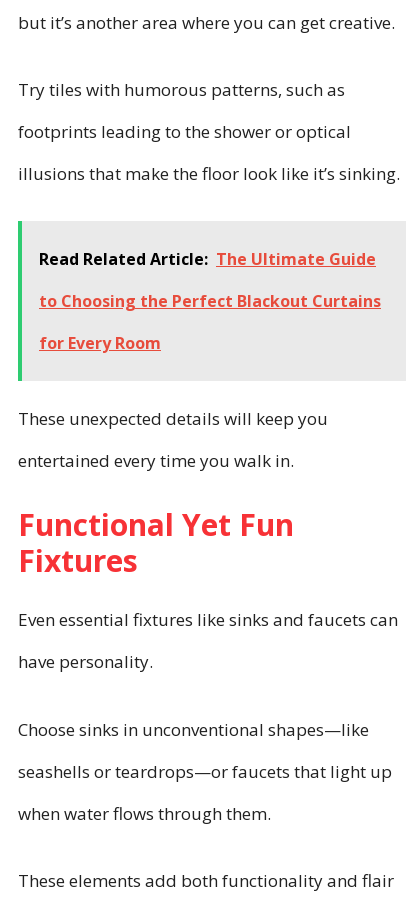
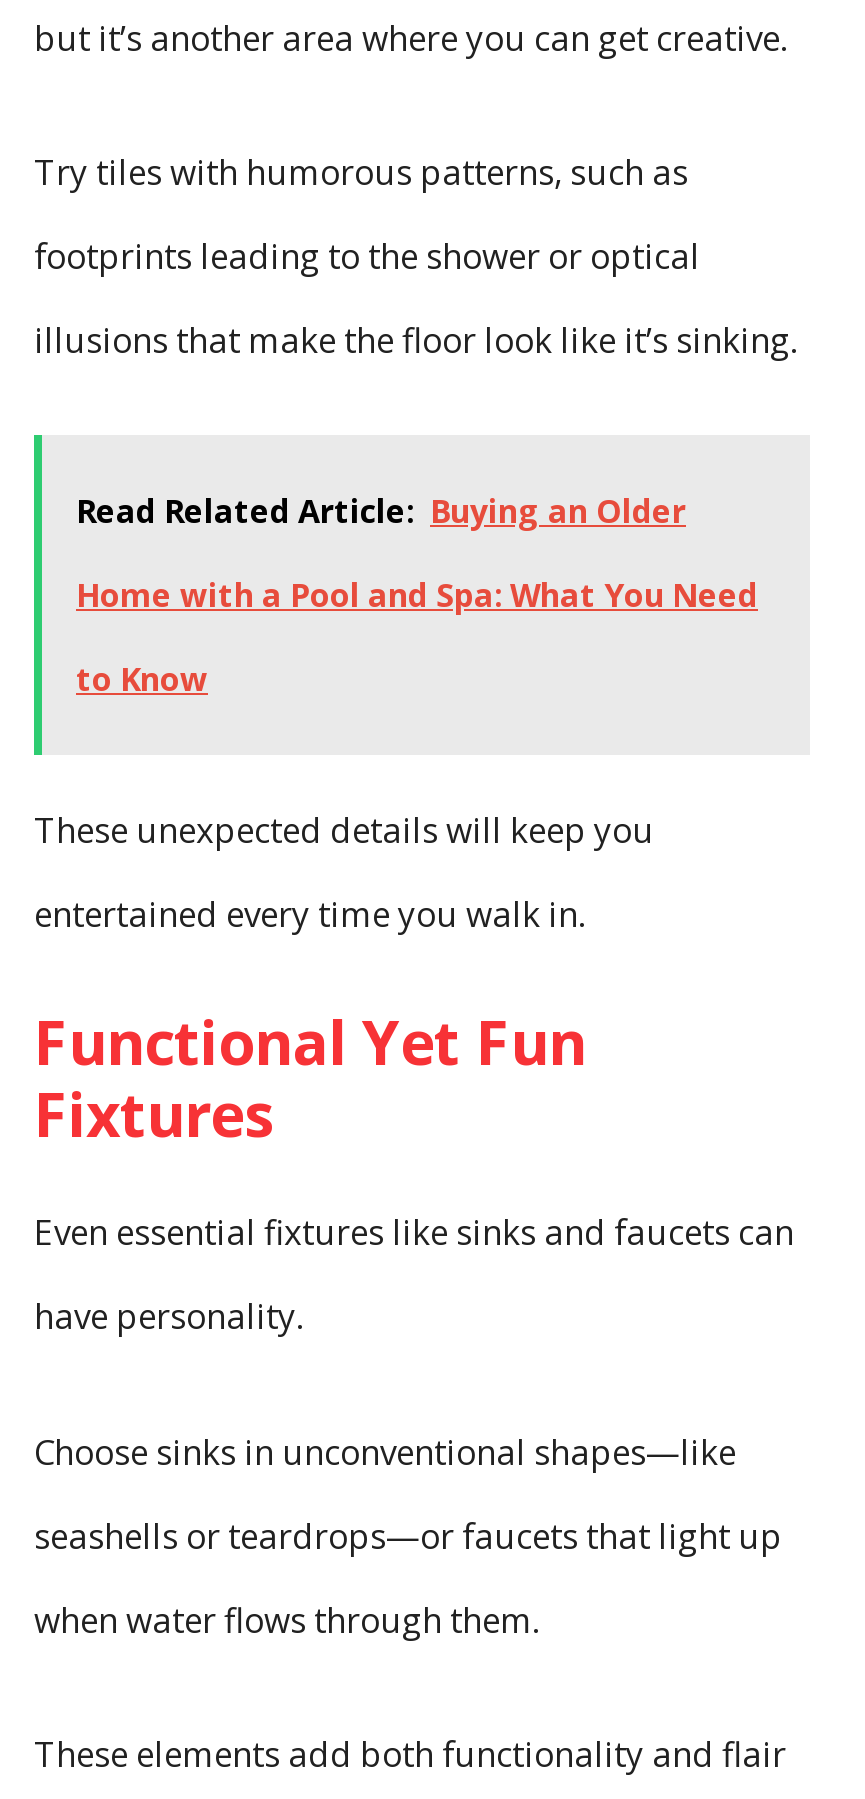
- Read Related Article: The Ultimate Guide
+ Read Related Article: Buying an Older

- to Choosing the Perfect Blackout Curtains
+ Home with a Pool and Spa: What You Need

- for Every Room
+ to Know
